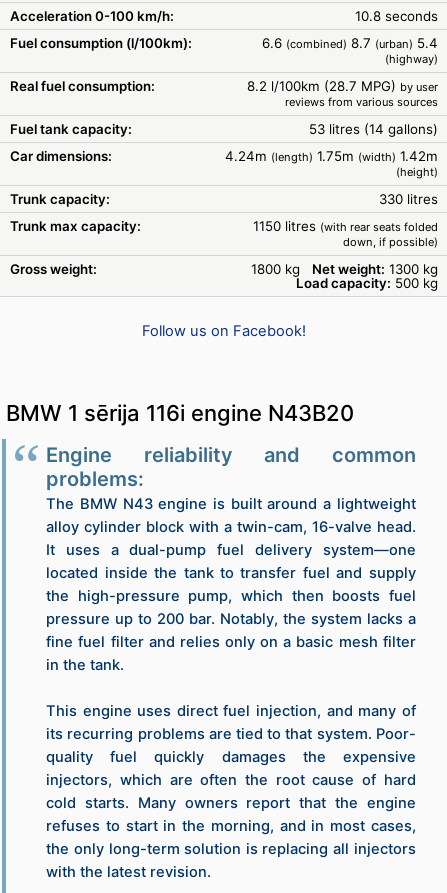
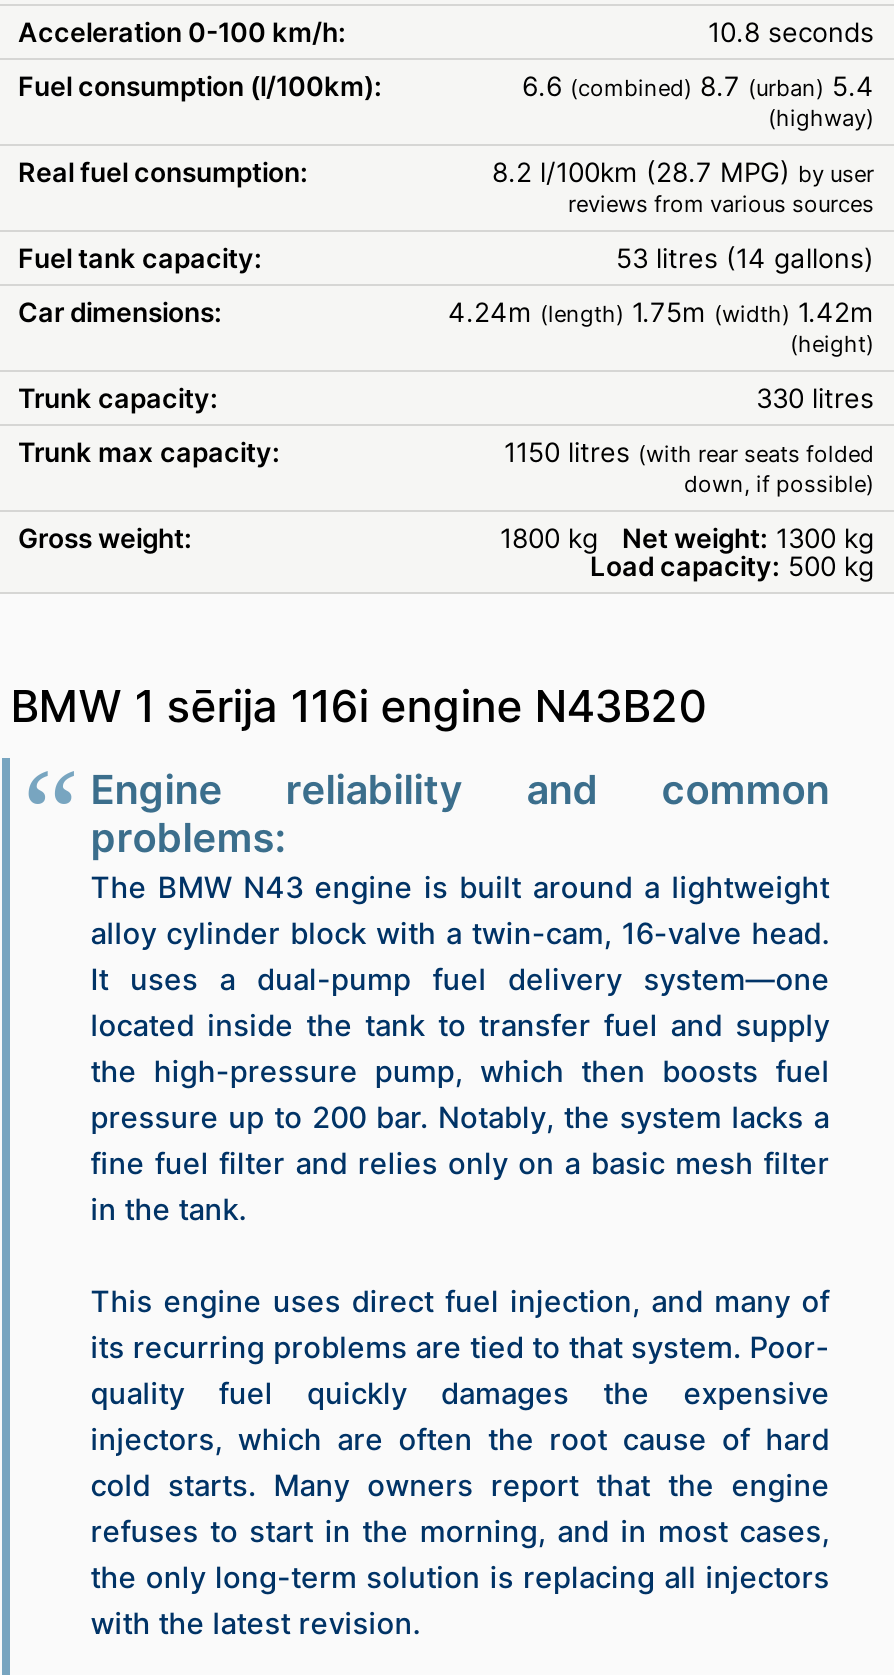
- Follow us on Facebook!
